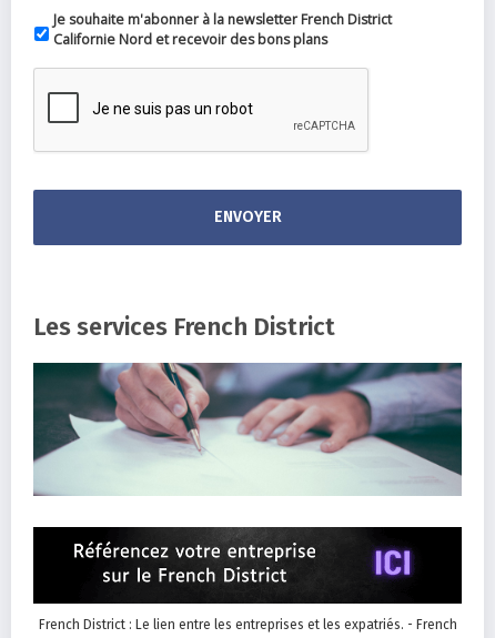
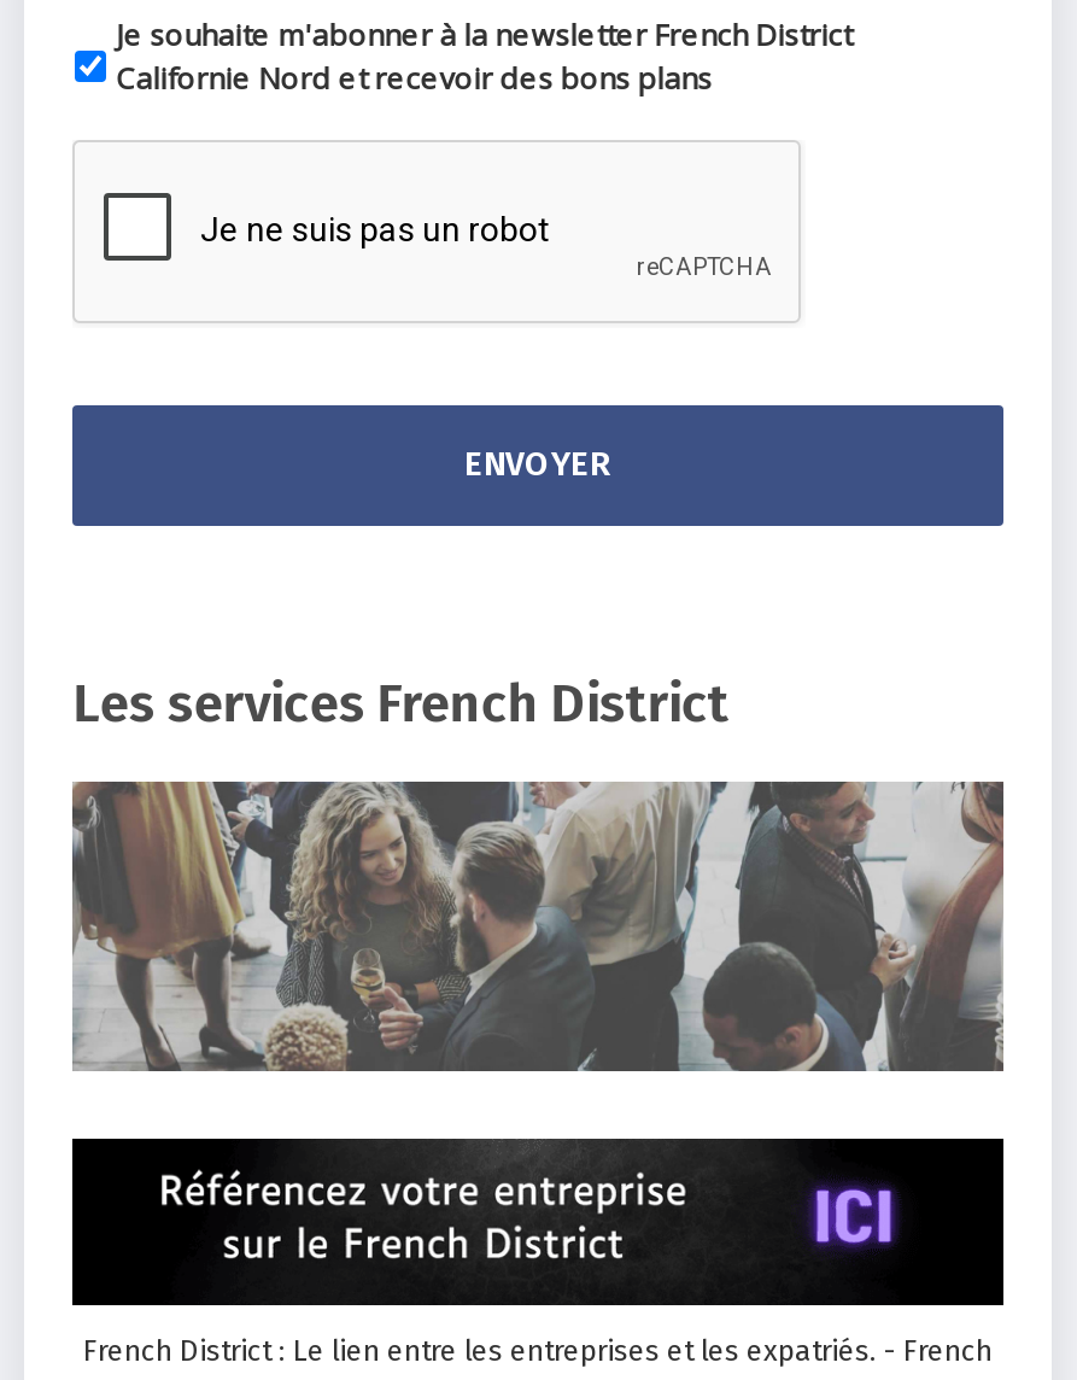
- [image]
+ [image]
